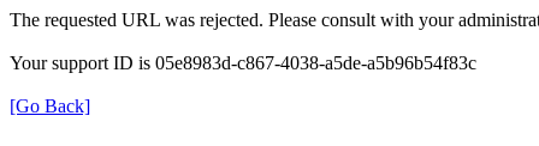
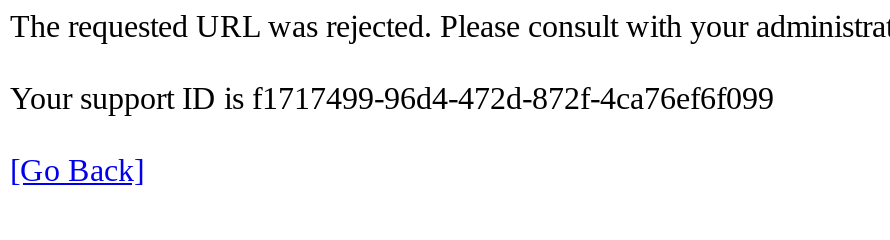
- Your support ID is 05e8983d-c867-4038-a5de-a5b96b54f83c
+ Your support ID is f1717499-96d4-472d-872f-4ca76ef6f099
